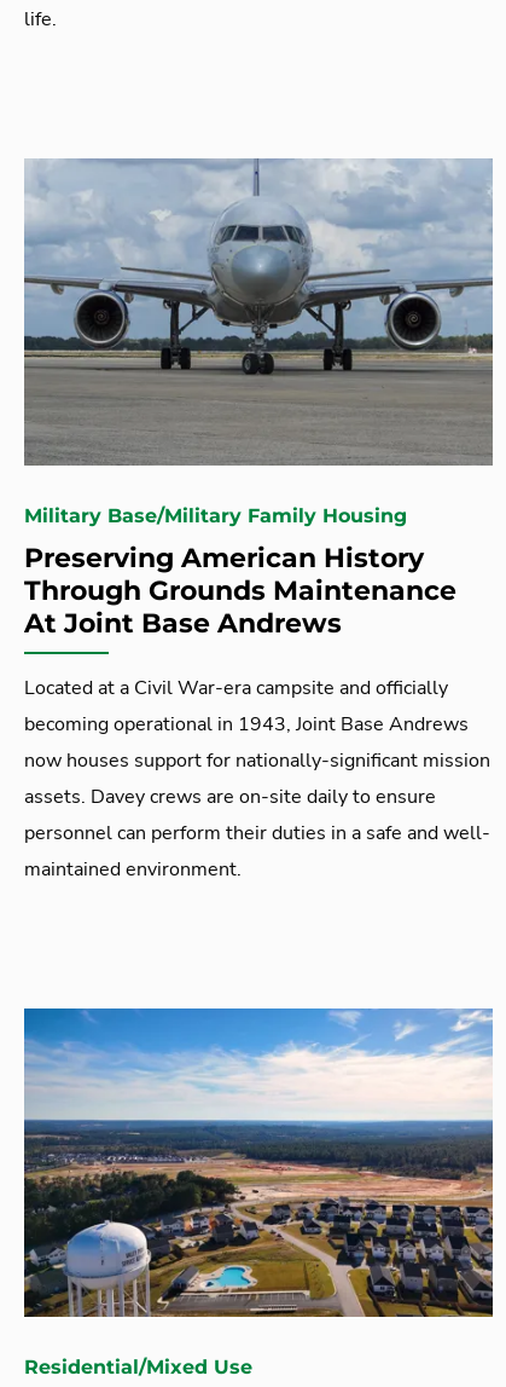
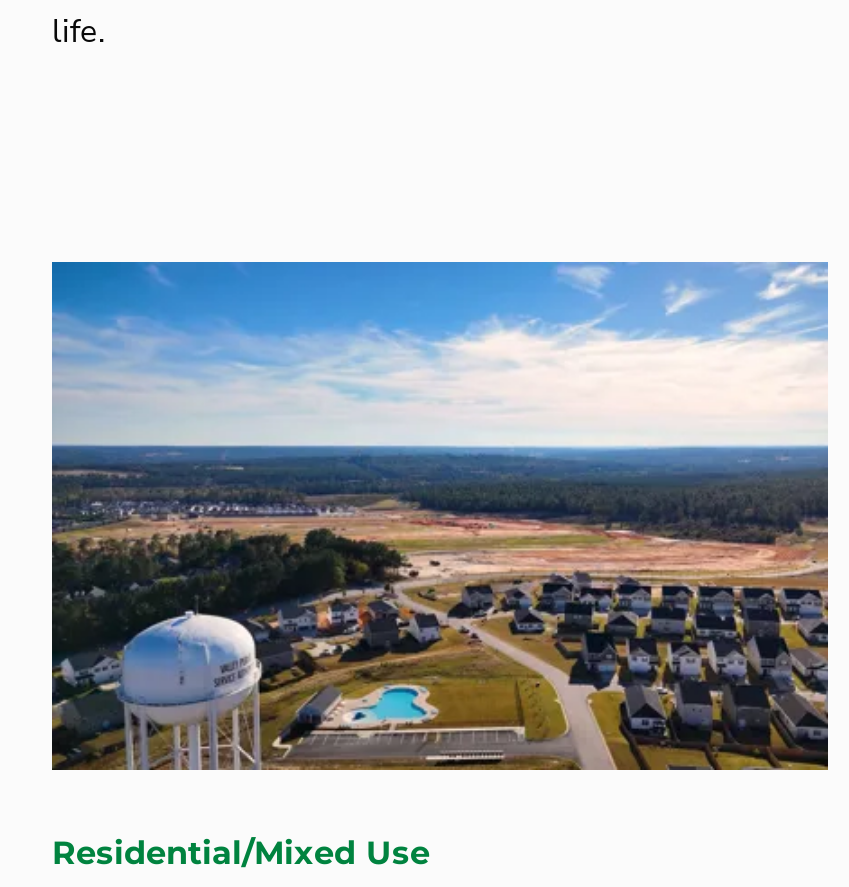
- [image]
- Military Base/Military Family Housing
- Preserving American History
- Through Grounds Maintenance
- At Joint Base Andrews
- Located at a Civil War-era campsite and officially
- becoming operational in 1943, Joint Base Andrews
- now houses support for nationally-significant mission
- assets. Davey crews are on-site daily to ensure
- personnel can perform their duties in a safe and well-
- maintained environment.
